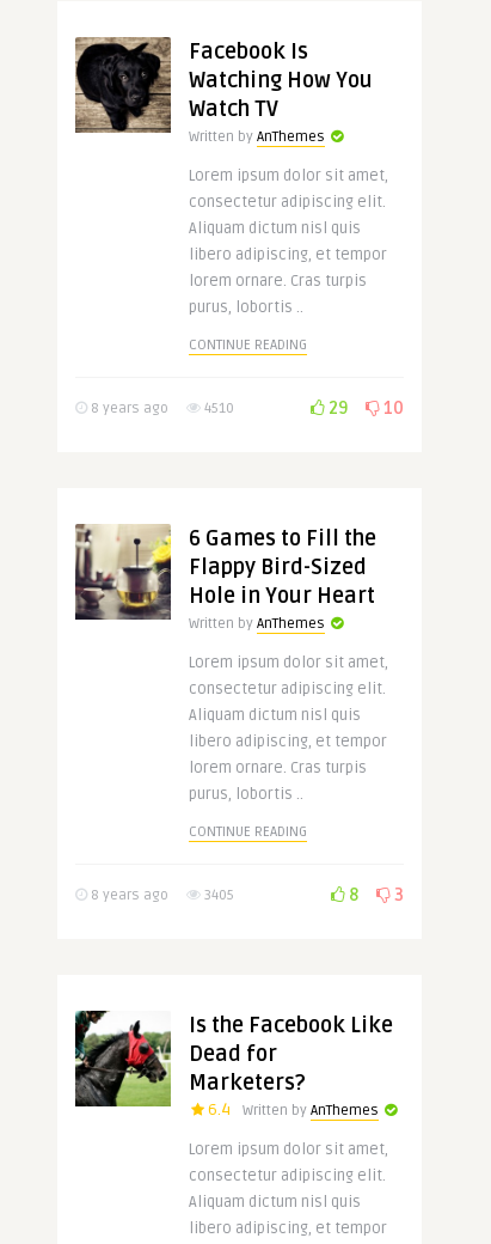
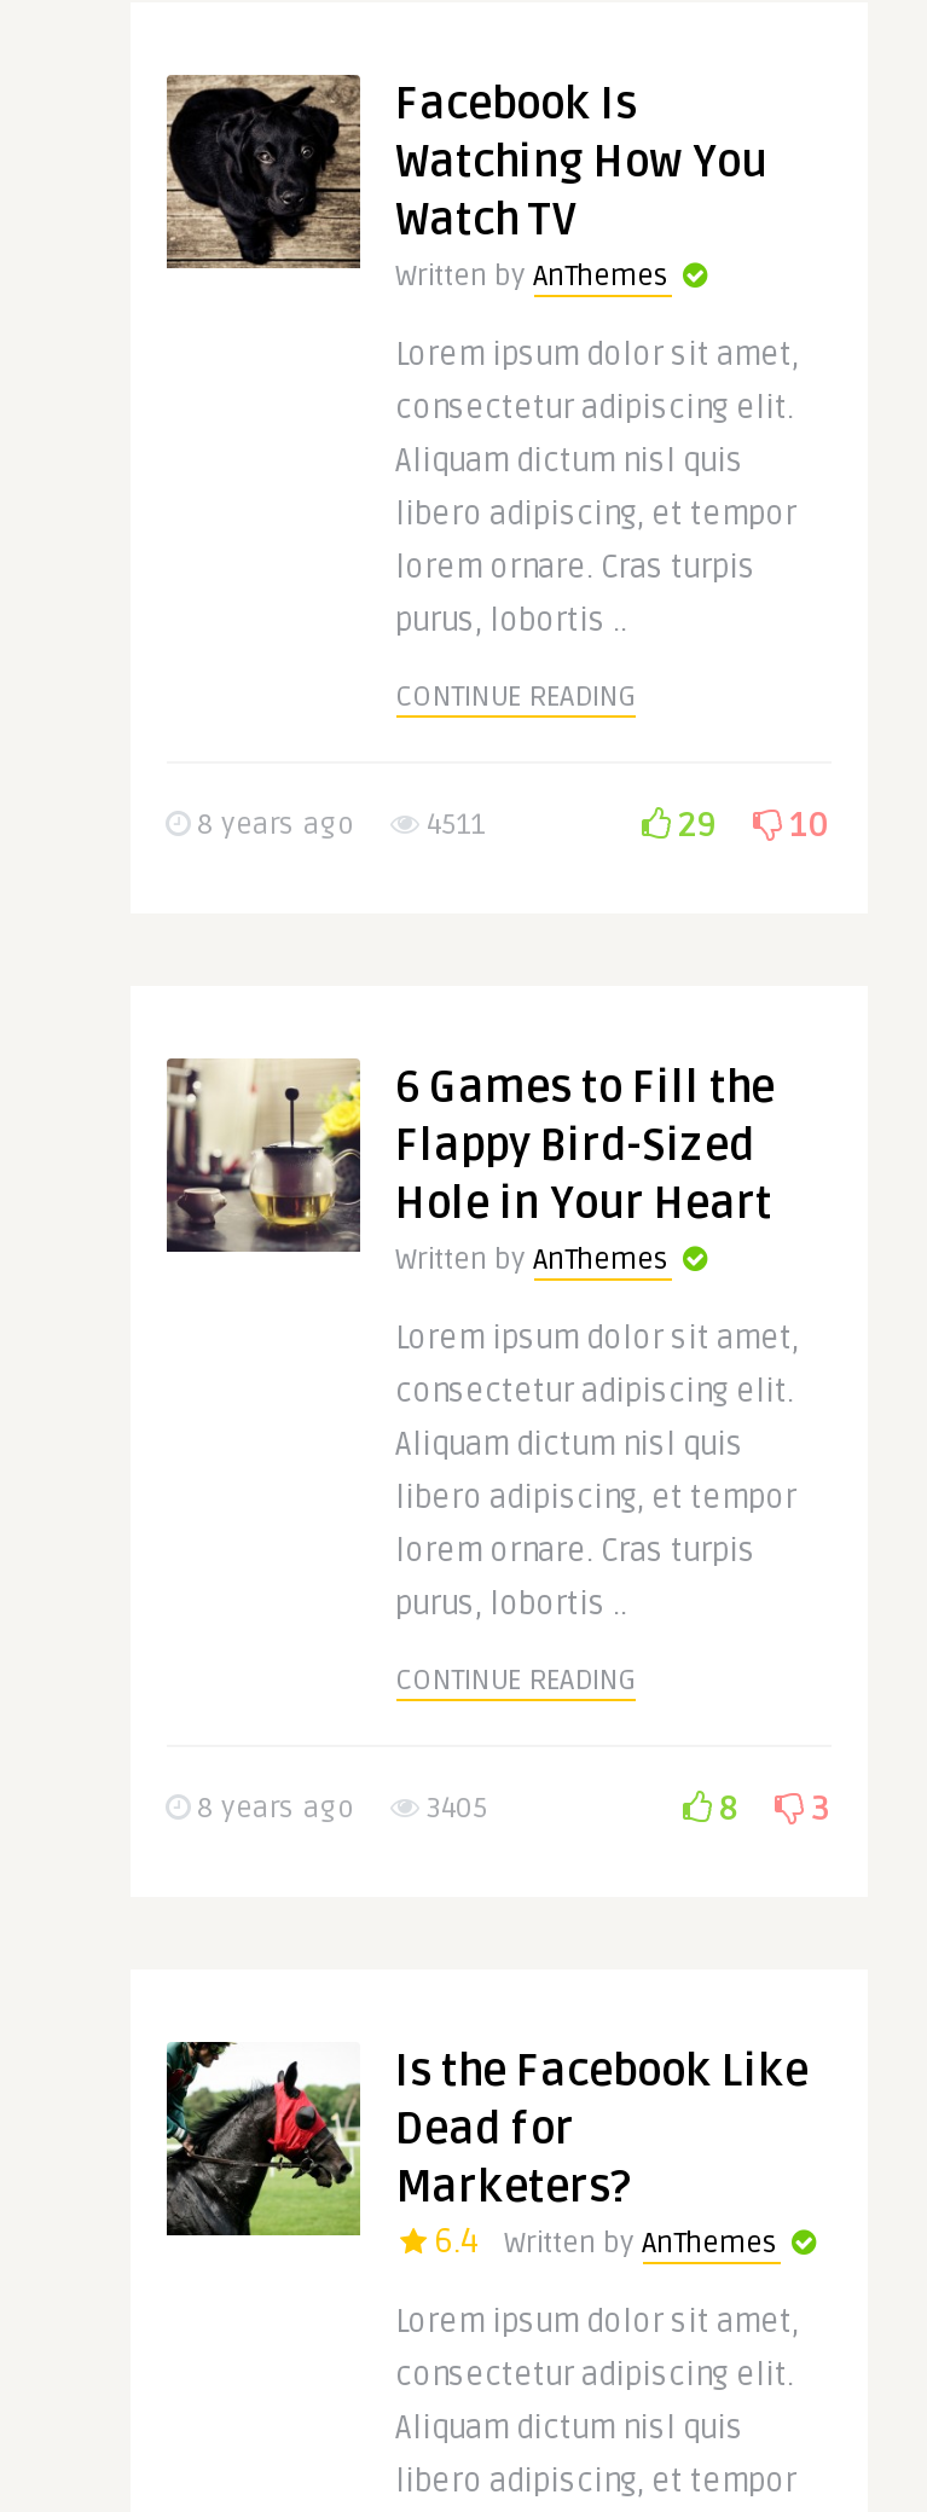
- 8 years ago 4510
+ 8 years ago 4511
